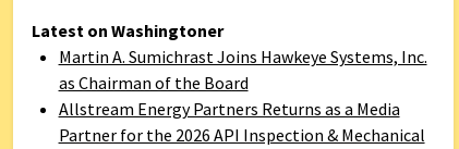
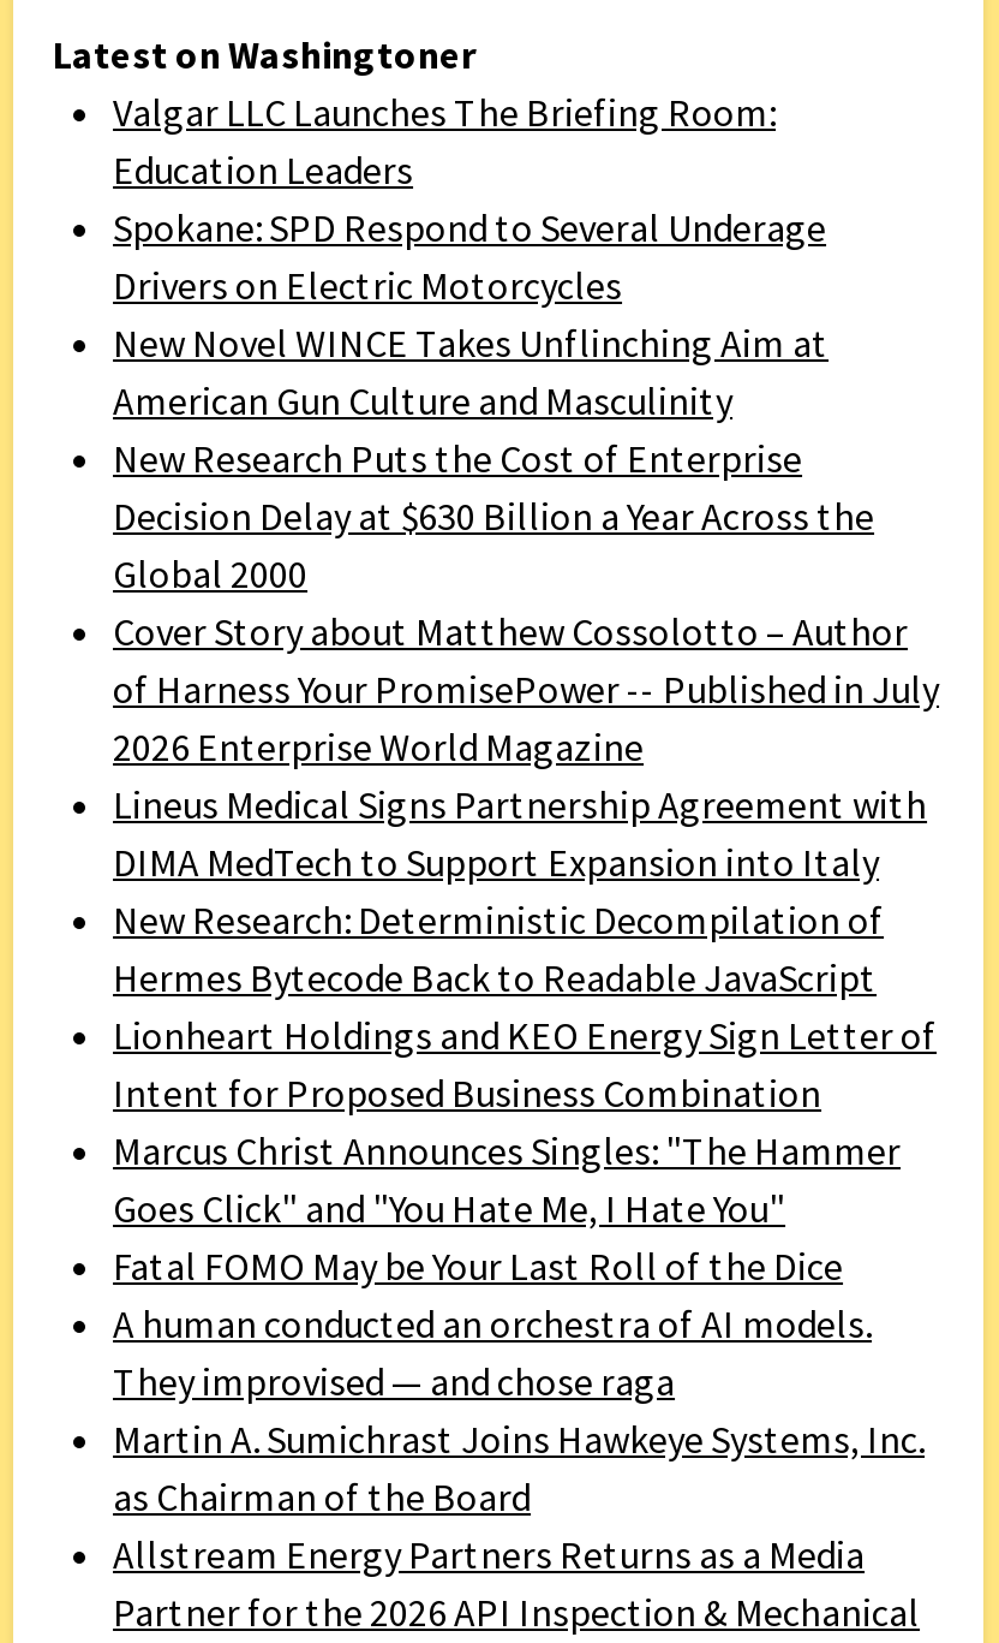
+ Valgar LLC Launches The Briefing Room:
+ Education Leaders
+ Spokane: SPD Respond to Several Underage
+ Drivers on Electric Motorcycles
+ New Novel WINCE Takes Unflinching Aim at
+ American Gun Culture and Masculinity
+ New Research Puts the Cost of Enterprise
+ Decision Delay at $630 Billion a Year Across the
+ Global 2000
+ Cover Story about Matthew Cossolotto – Author
+ of Harness Your PromisePower -- Published in July
+ 2026 Enterprise World Magazine
+ Lineus Medical Signs Partnership Agreement with
+ DIMA MedTech to Support Expansion into Italy
+ New Research: Deterministic Decompilation of
+ Hermes Bytecode Back to Readable JavaScript
+ Lionheart Holdings and KEO Energy Sign Letter of
+ Intent for Proposed Business Combination
+ Marcus Christ Announces Singles: "The Hammer
+ Goes Click" and "You Hate Me, I Hate You"
+ Fatal FOMO May be Your Last Roll of the Dice
+ A human conducted an orchestra of AI models.
+ They improvised — and chose raga
